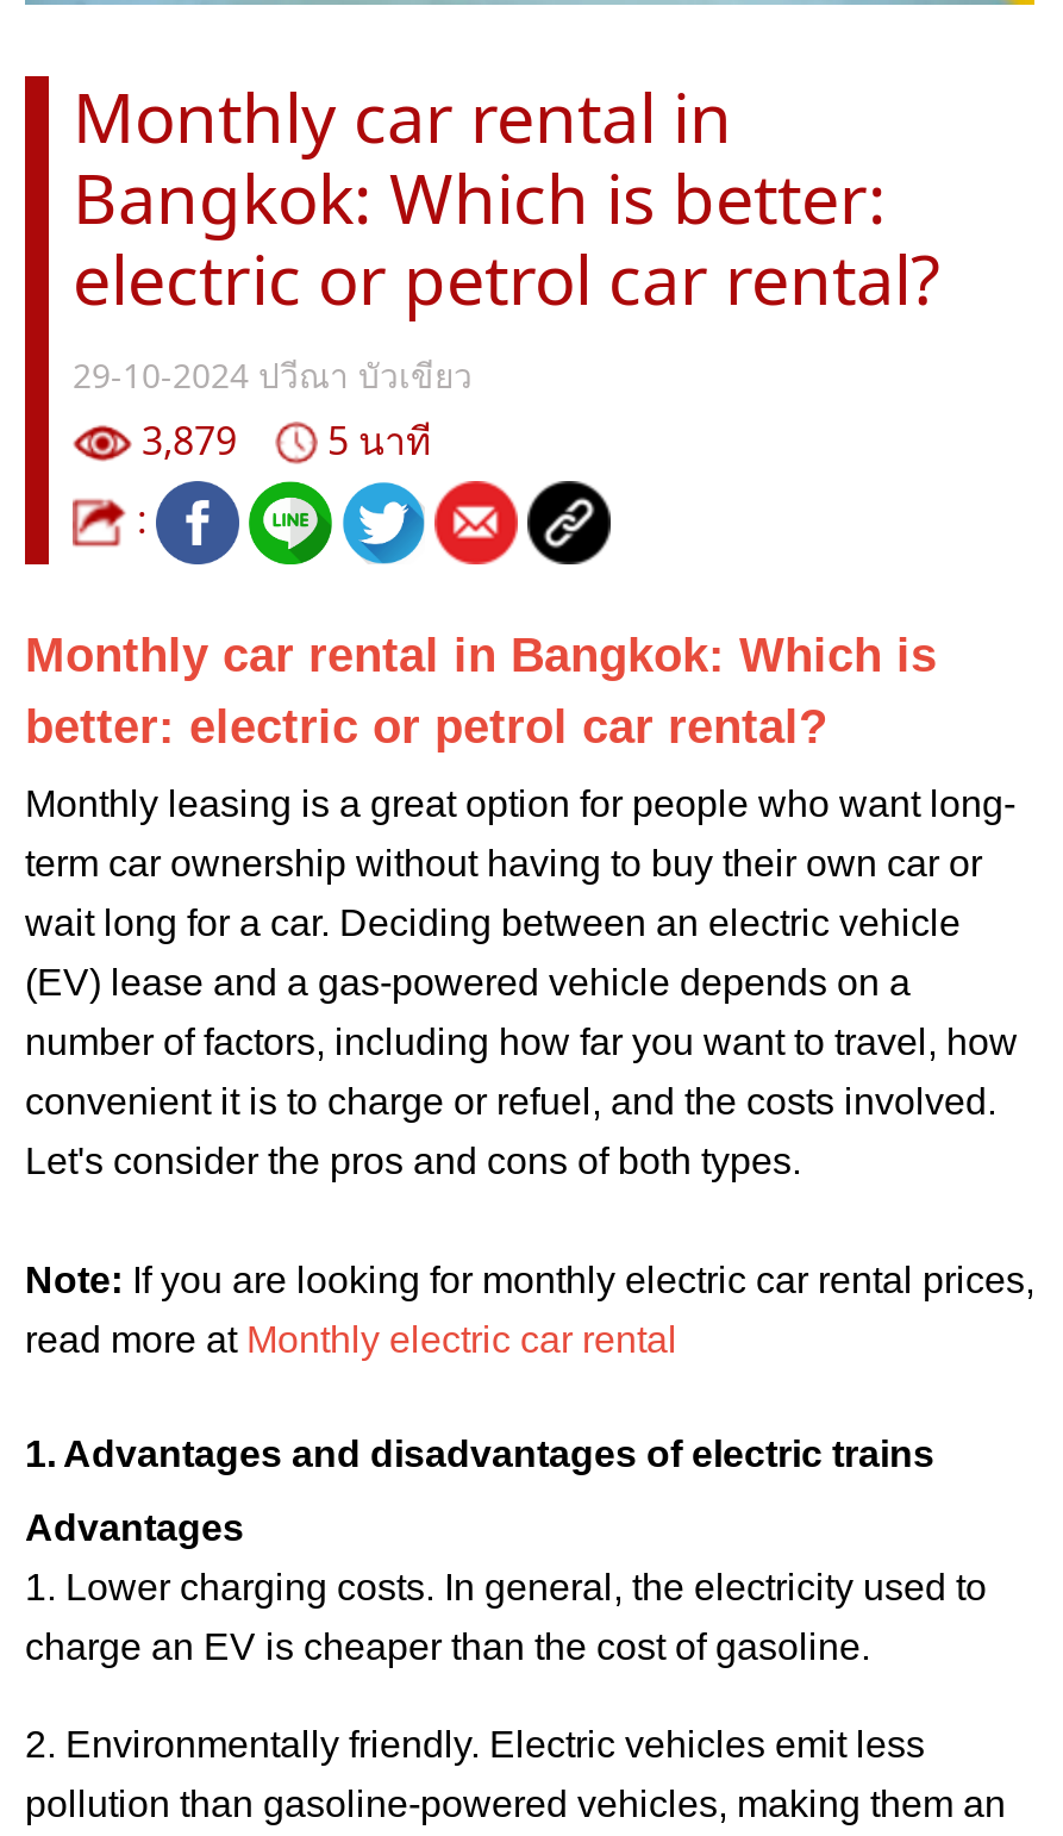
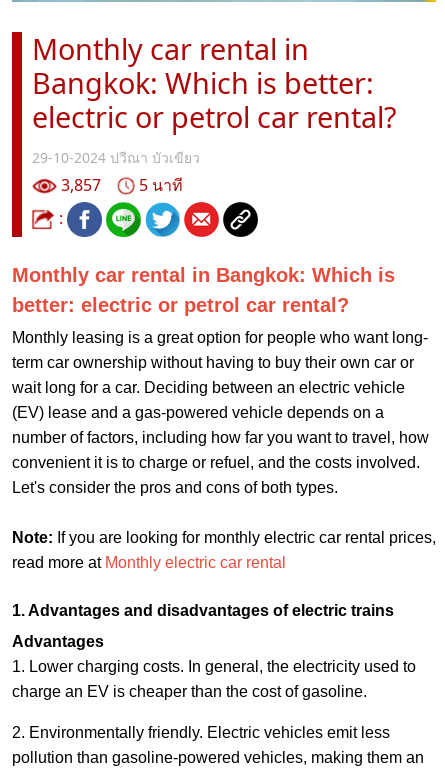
- 3,879 5 นาที
+ 3,857 5 นาที
